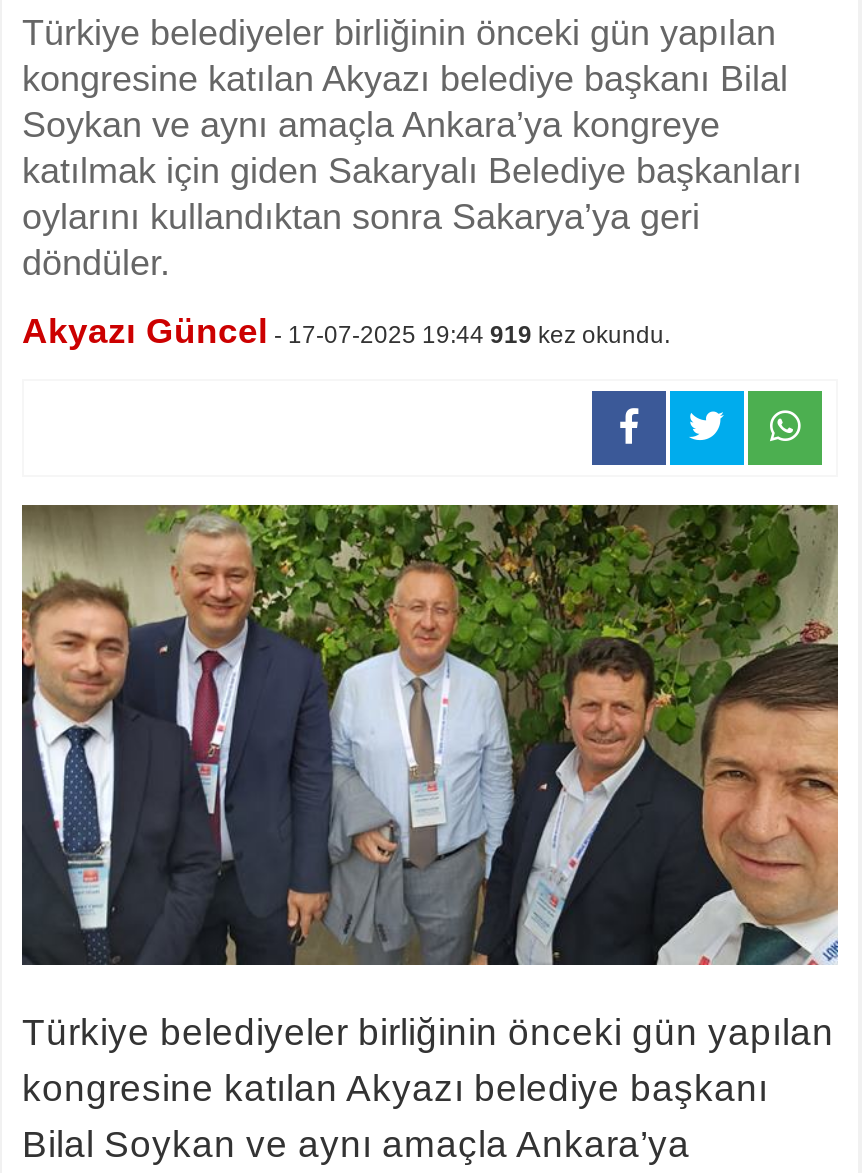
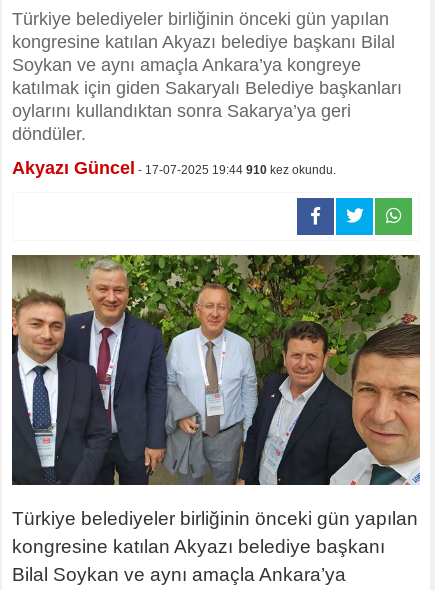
- Akyazı Güncel - 17-07-2025 19:44 919 kez okundu.
+ Akyazı Güncel - 17-07-2025 19:44 910 kez okundu.
